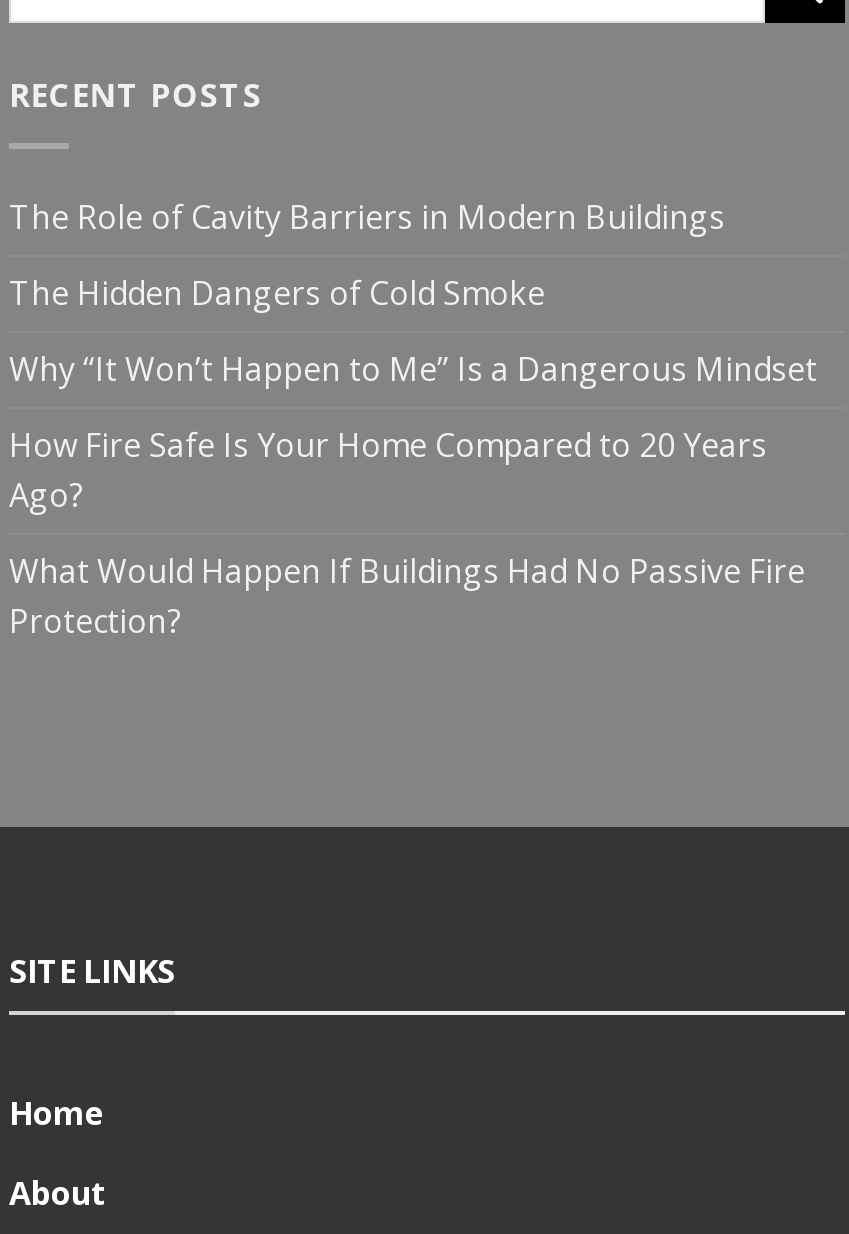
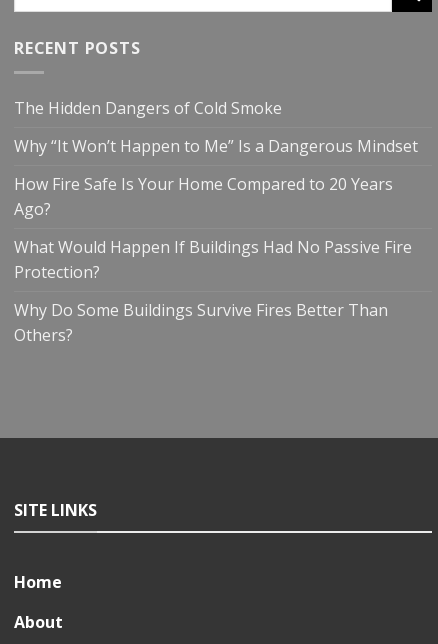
- The Role of Cavity Barriers in Modern Buildings

moved up: The Hidden Dangers of Cold Smoke | Why “It Won’t Happen to Me” Is a Dangerous Mindset | How Fire Safe Is Your Home Compared to 20 Years | Ago? | What Would Happen If Buildings Had No Passive Fire | Protection?

+ Why Do Some Buildings Survive Fires Better Than
+ Others?
